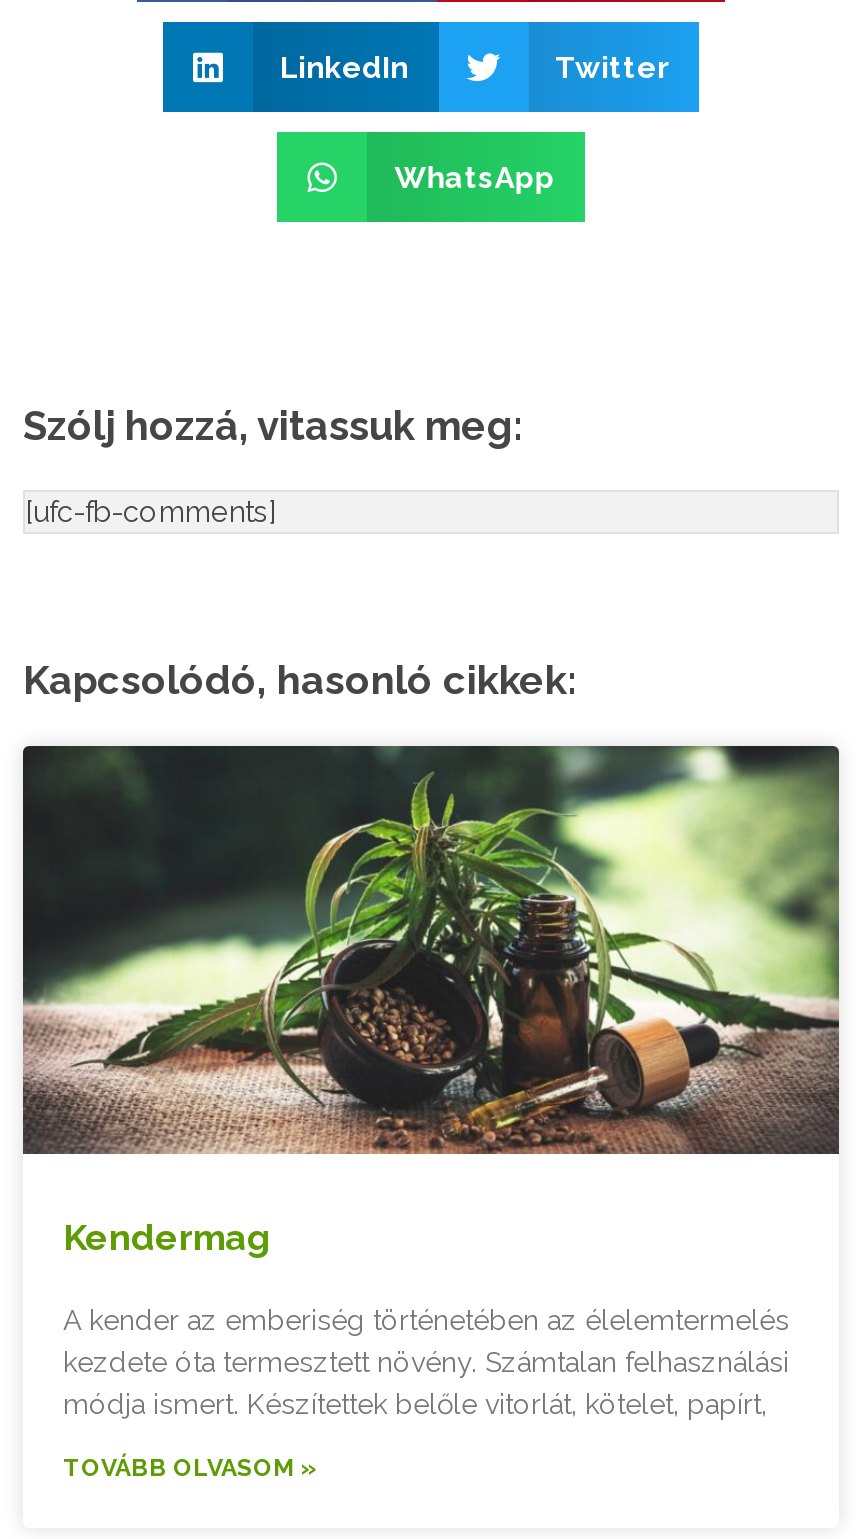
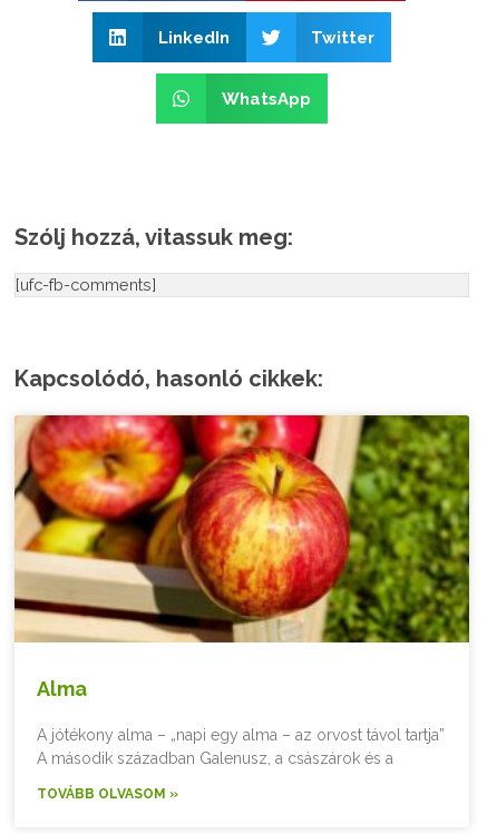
- [image]
- Kendermag
+ [image]
+ Alma

- A kender az emberiség történetében az élelemtermelés
- kezdete óta termesztett növény. Számtalan felhasználási
- módja ismert. Készítettek belőle vitorlát, kötelet, papírt,
+ A jótékony alma – „napi egy alma – az orvost távol tartja”
+ A második században Galenusz, a császárok és a
